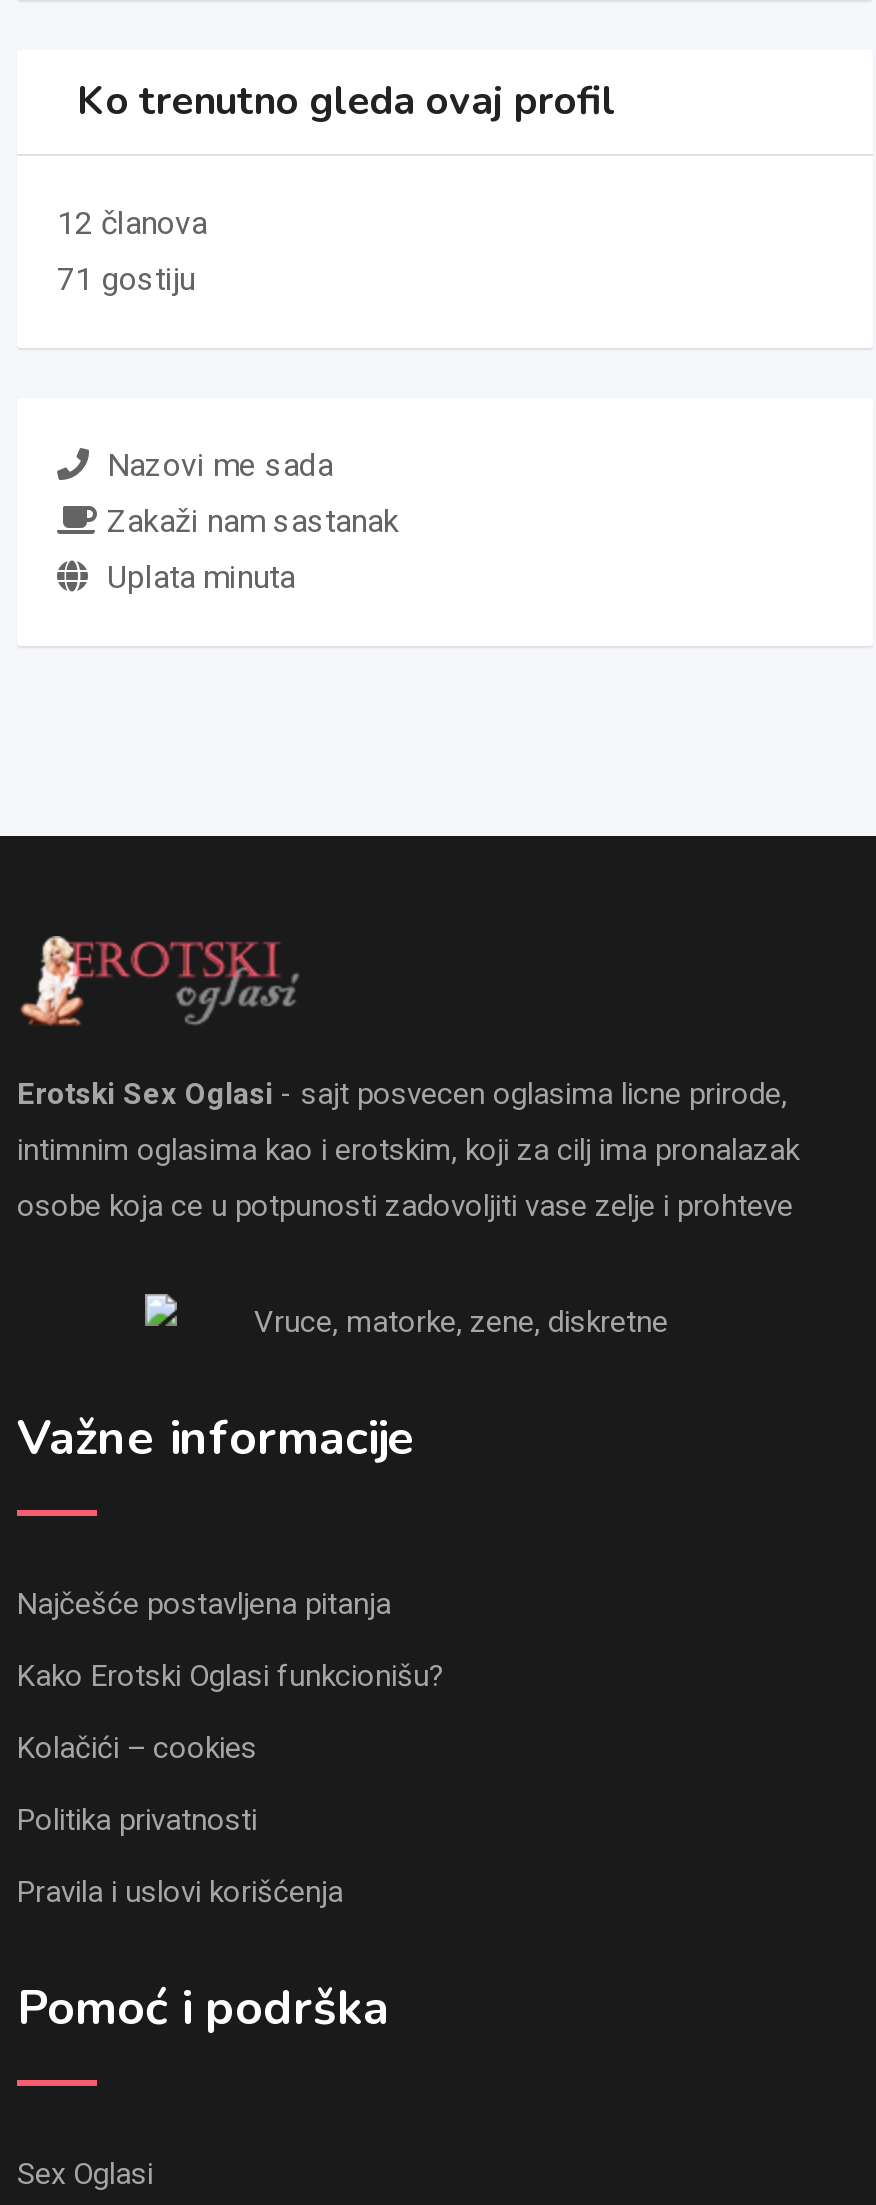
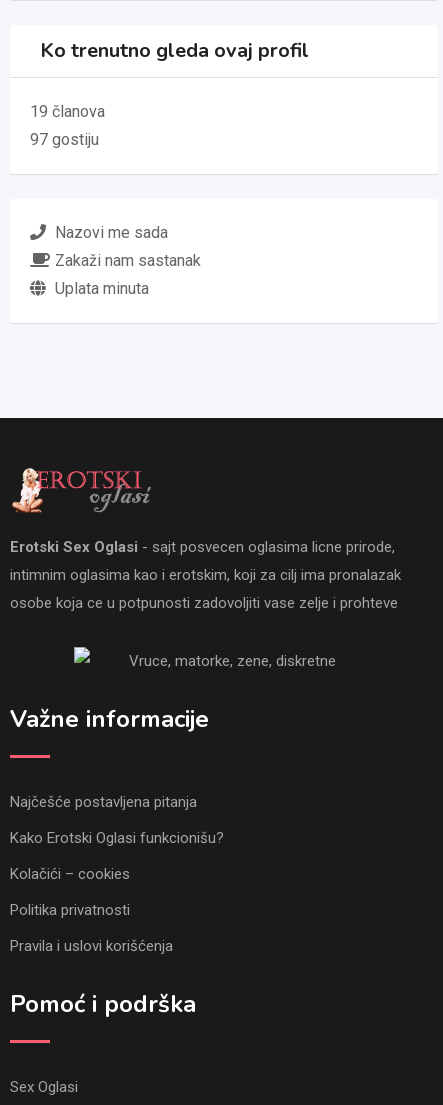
- 12 članova
+ 19 članova

- 71 gostiju
+ 97 gostiju
